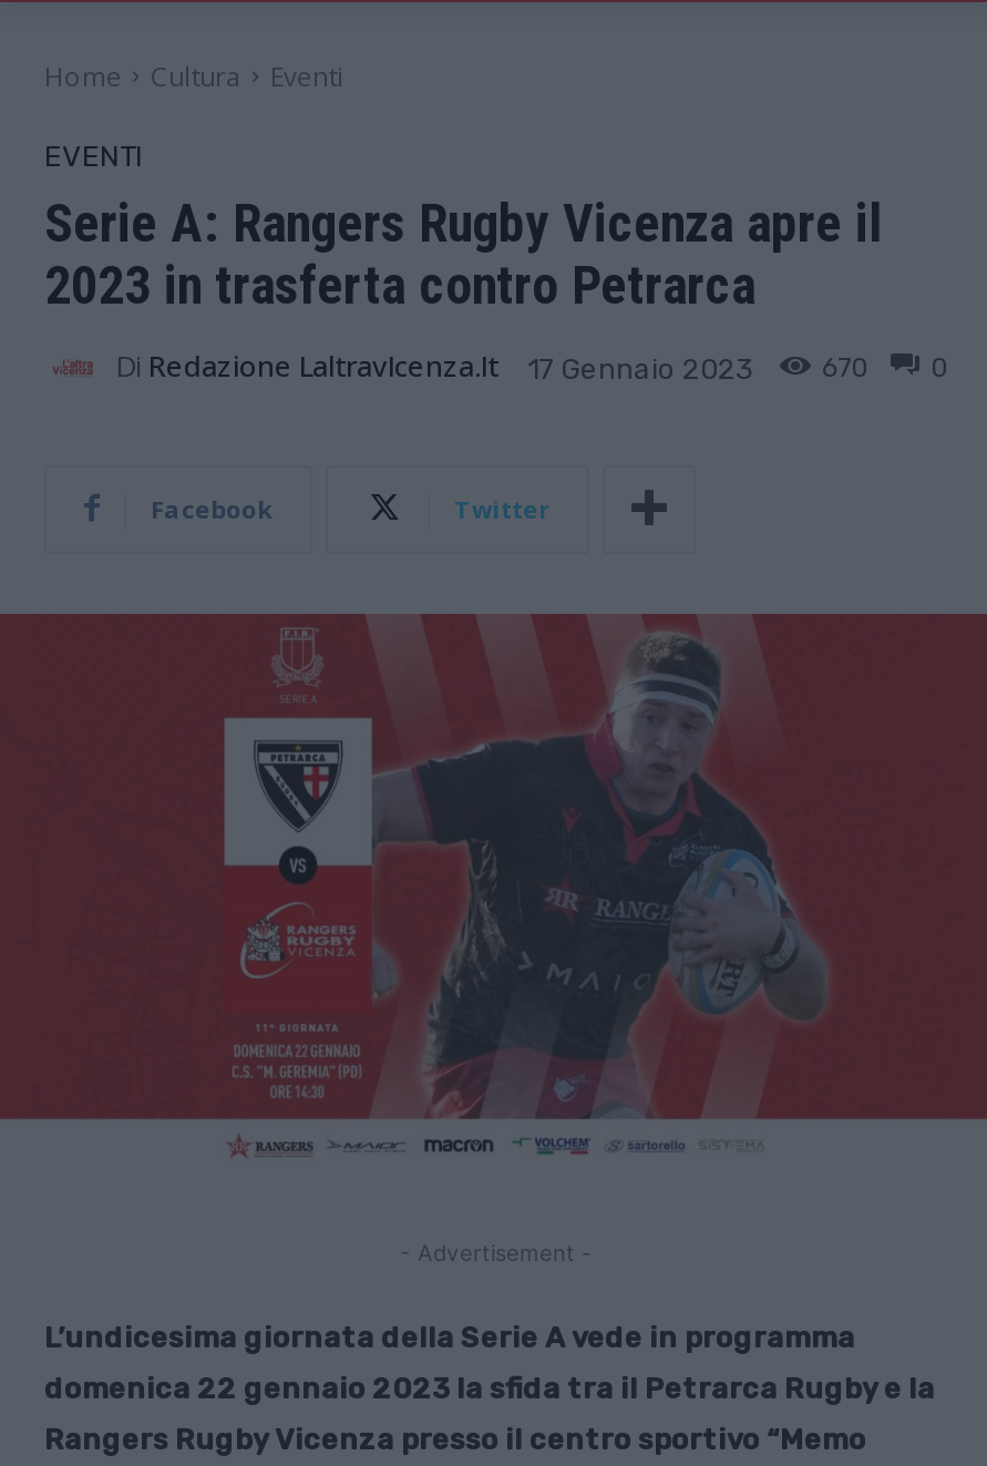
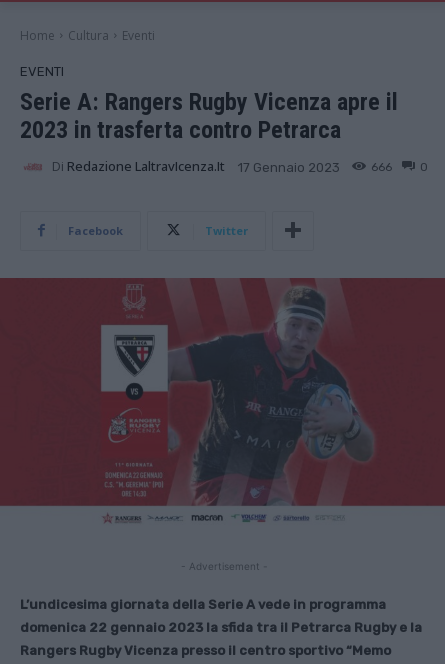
- 670 0
+ 666 0
